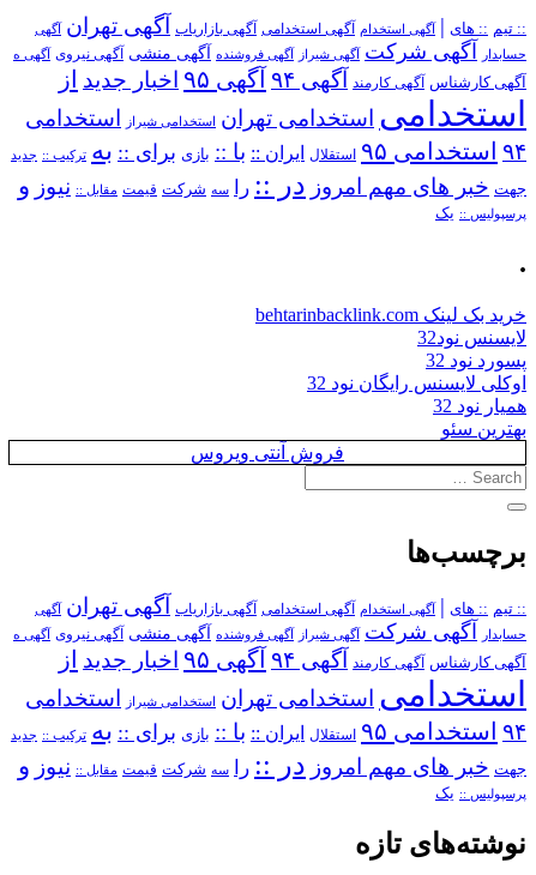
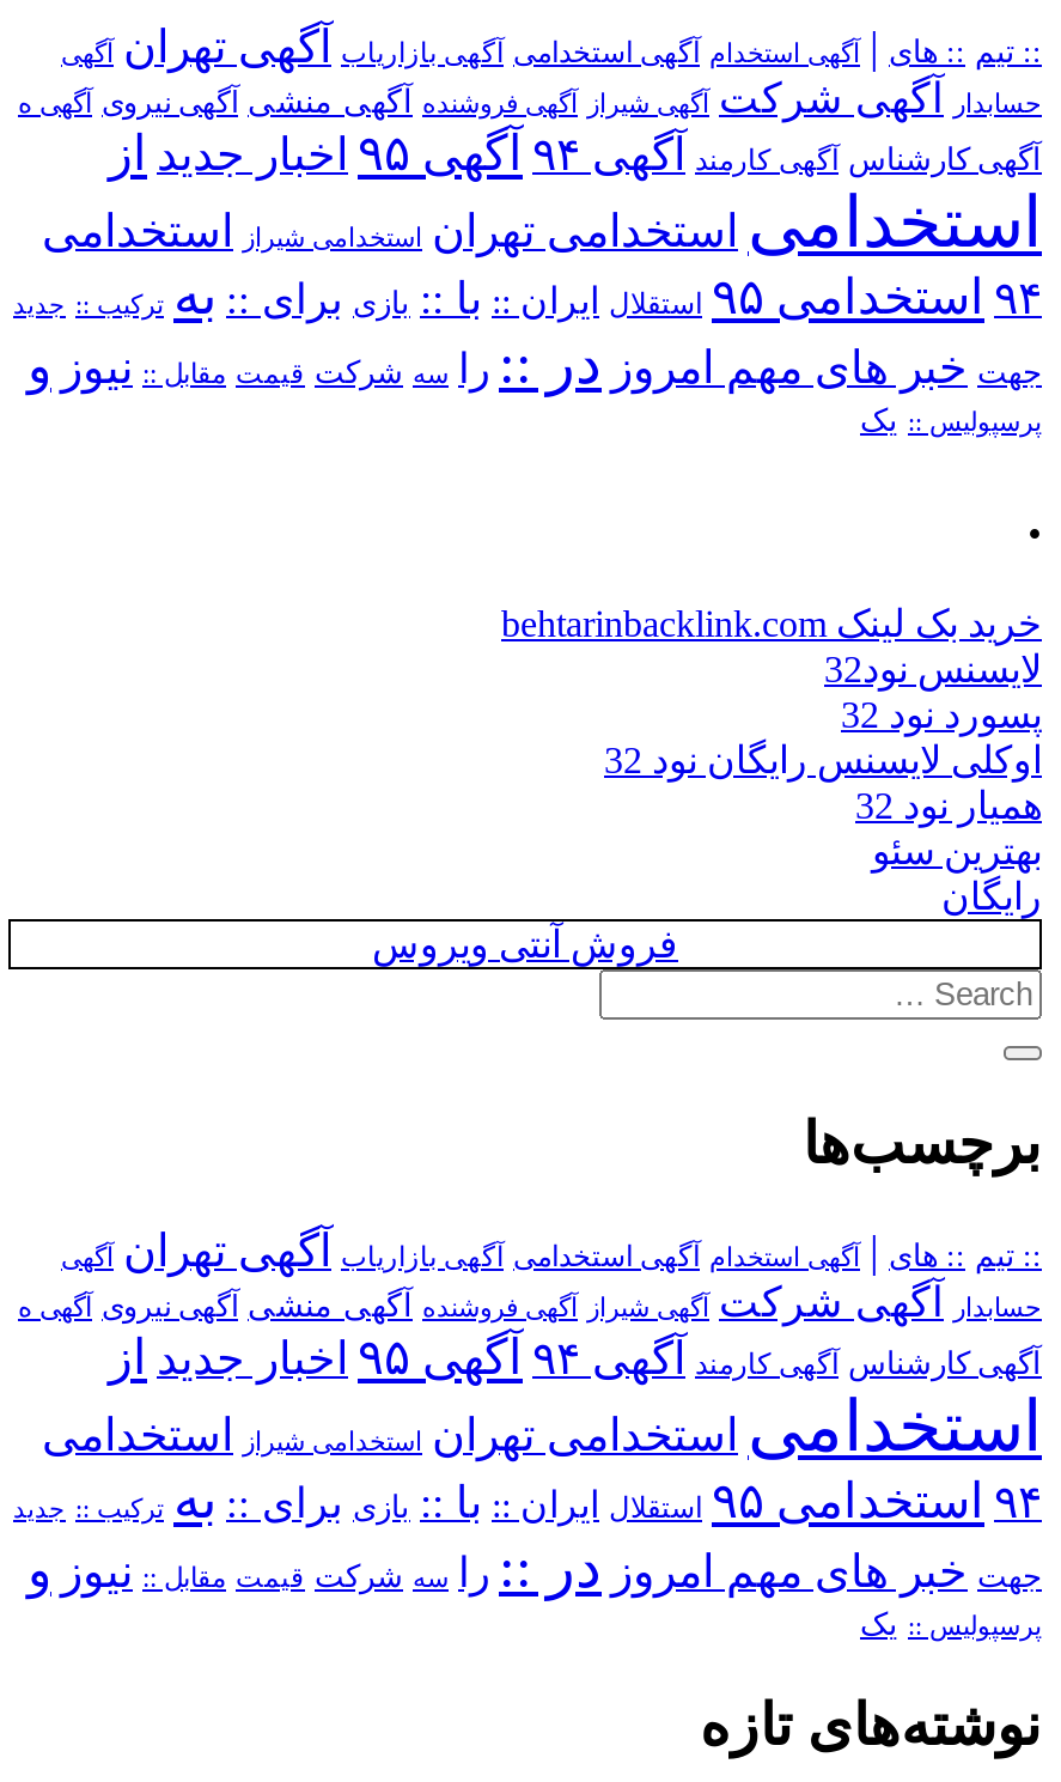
+ رایگان
